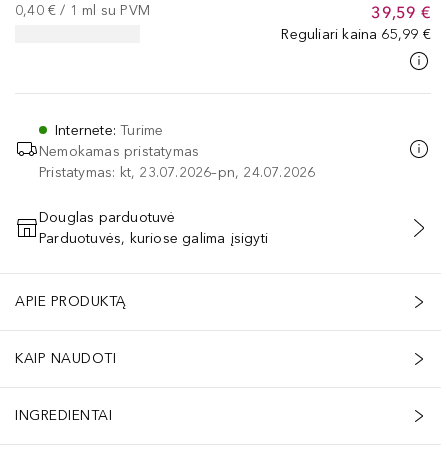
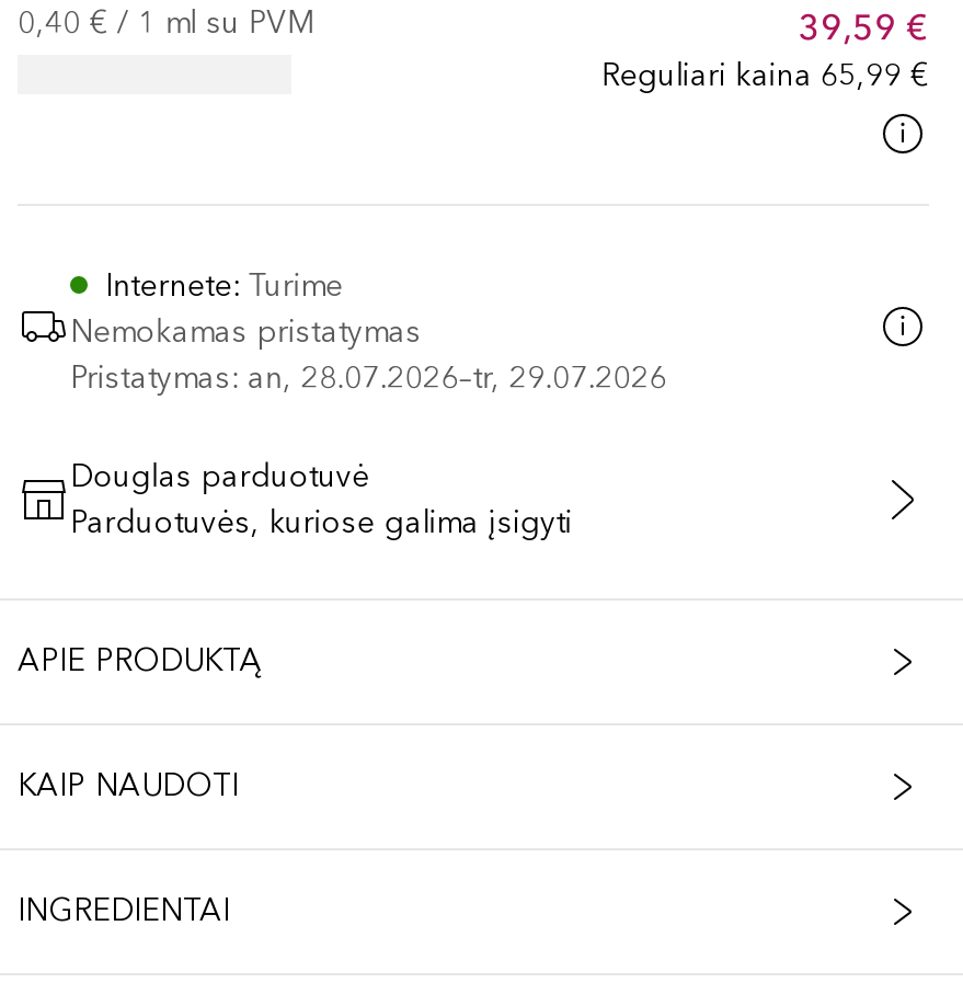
- Pristatymas: kt, 23.07.2026–pn, 24.07.2026
+ Pristatymas: an, 28.07.2026–tr, 29.07.2026
